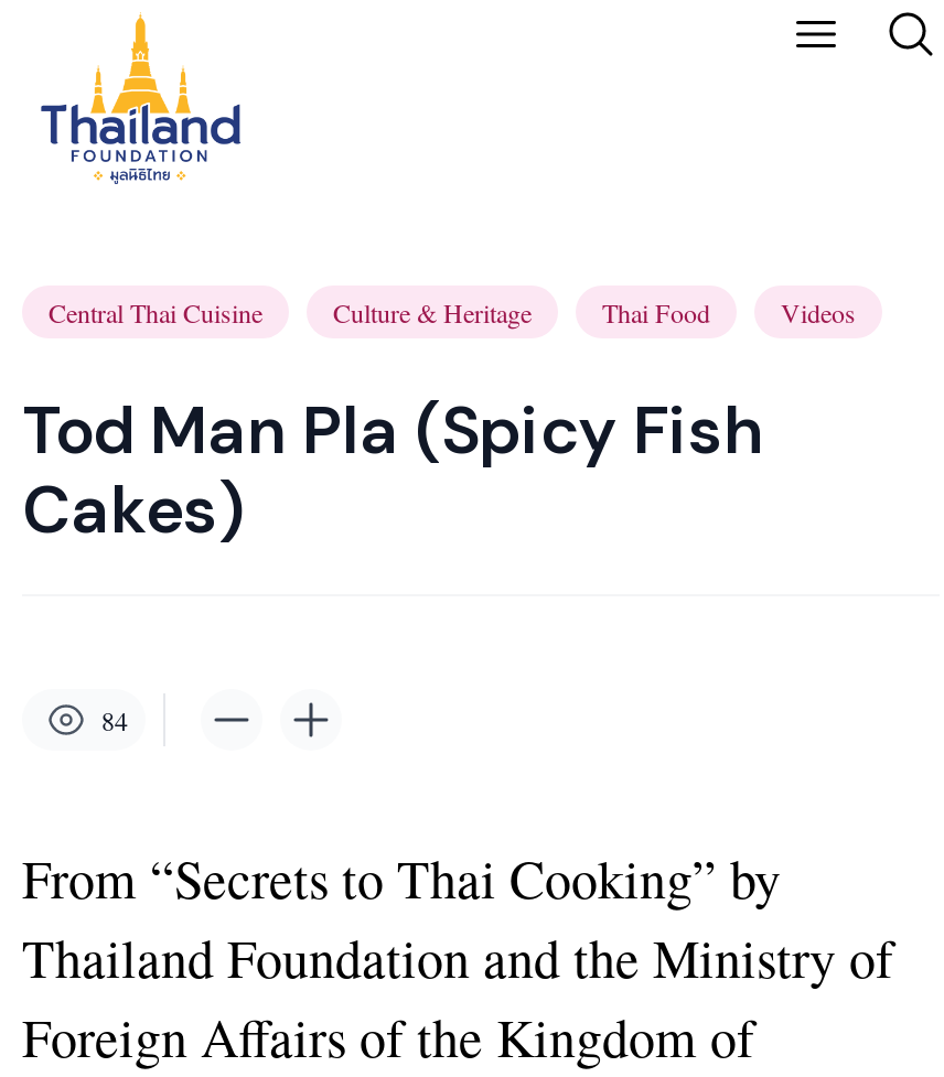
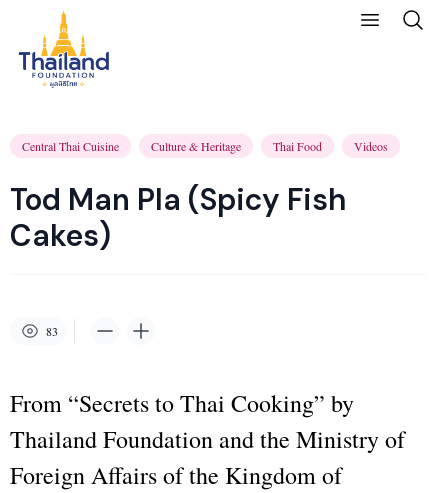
- 84
+ 83
